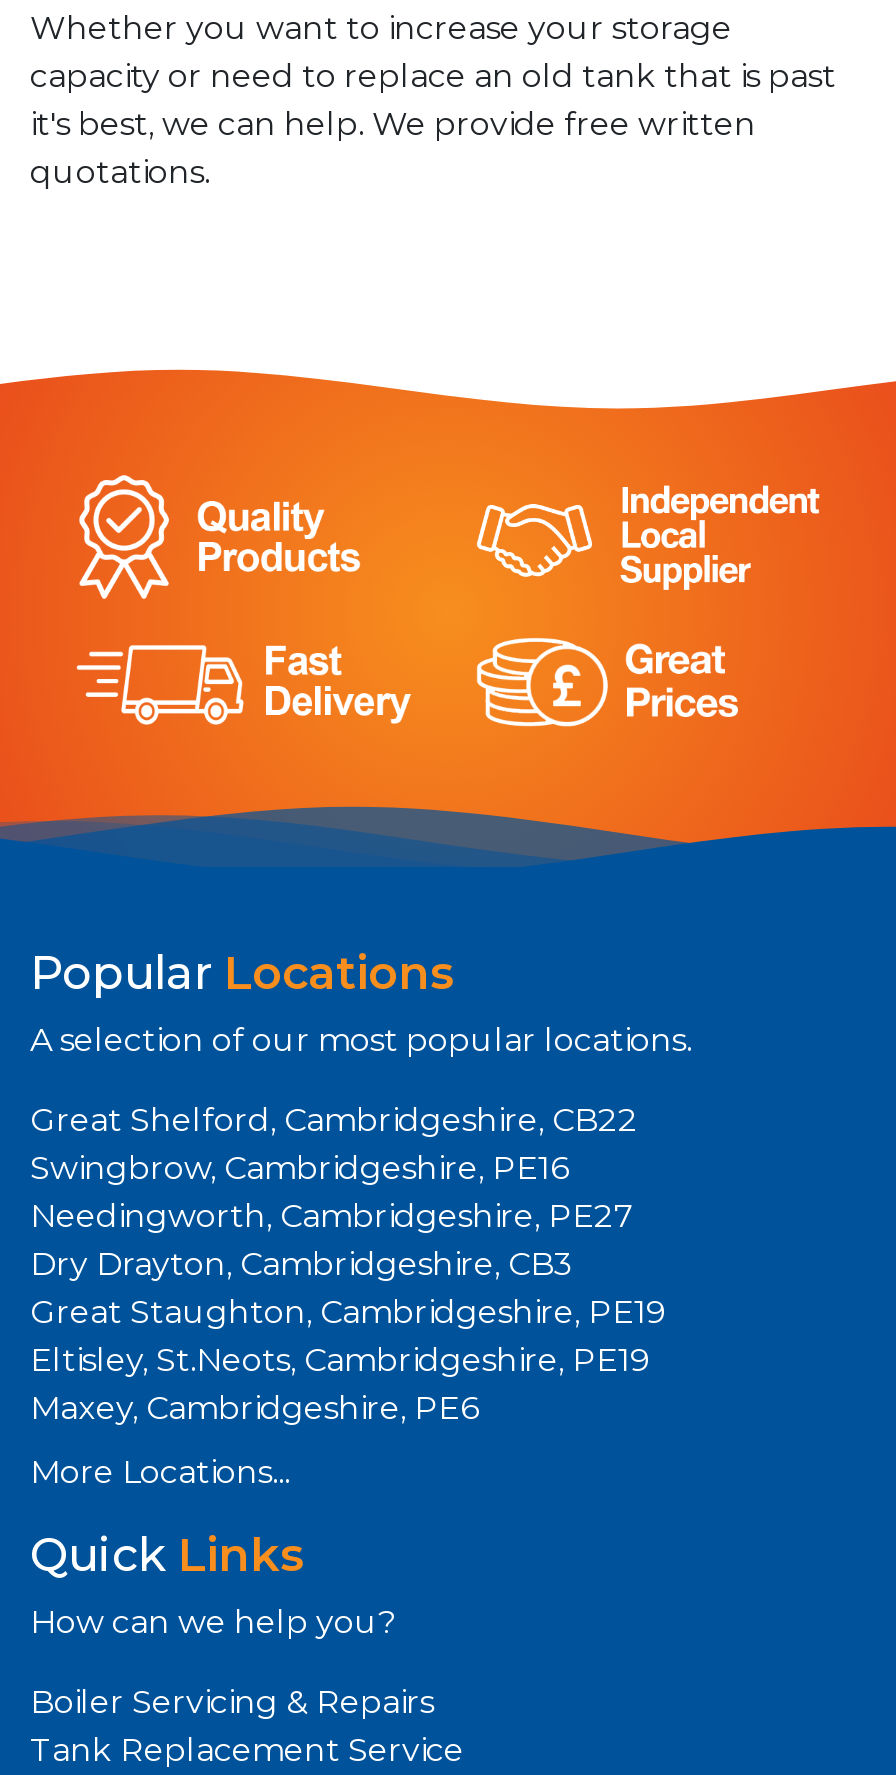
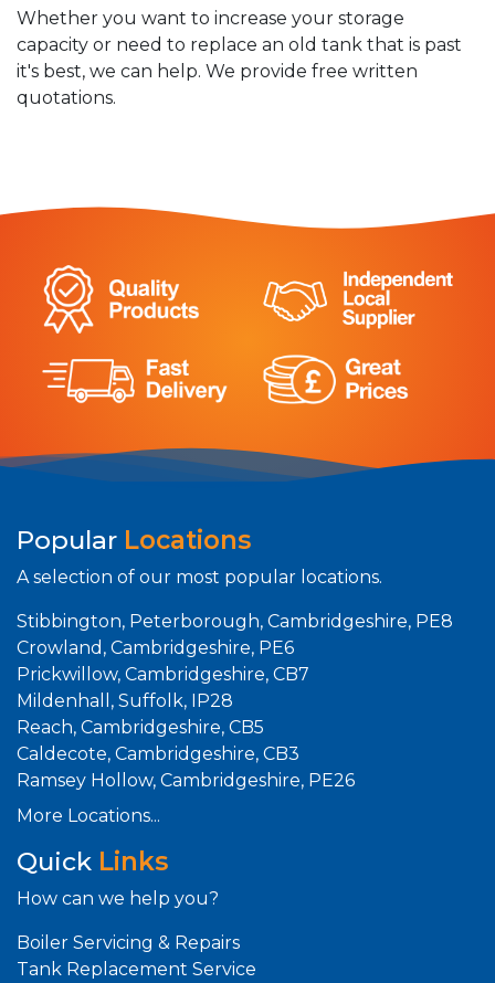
- Great Shelford, Cambridgeshire, CB22
- Swingbrow, Cambridgeshire, PE16
- Needingworth, Cambridgeshire, PE27
- Dry Drayton, Cambridgeshire, CB3
- Great Staughton, Cambridgeshire, PE19
- Eltisley, St.Neots, Cambridgeshire, PE19
- Maxey, Cambridgeshire, PE6
+ Stibbington, Peterborough, Cambridgeshire, PE8
+ Crowland, Cambridgeshire, PE6
+ Prickwillow, Cambridgeshire, CB7
+ Mildenhall, Suffolk, IP28
+ Reach, Cambridgeshire, CB5
+ Caldecote, Cambridgeshire, CB3
+ Ramsey Hollow, Cambridgeshire, PE26
